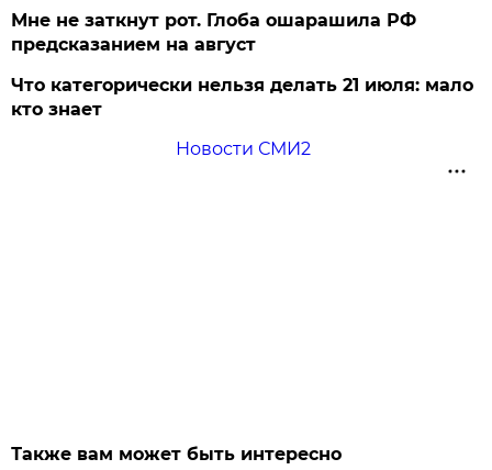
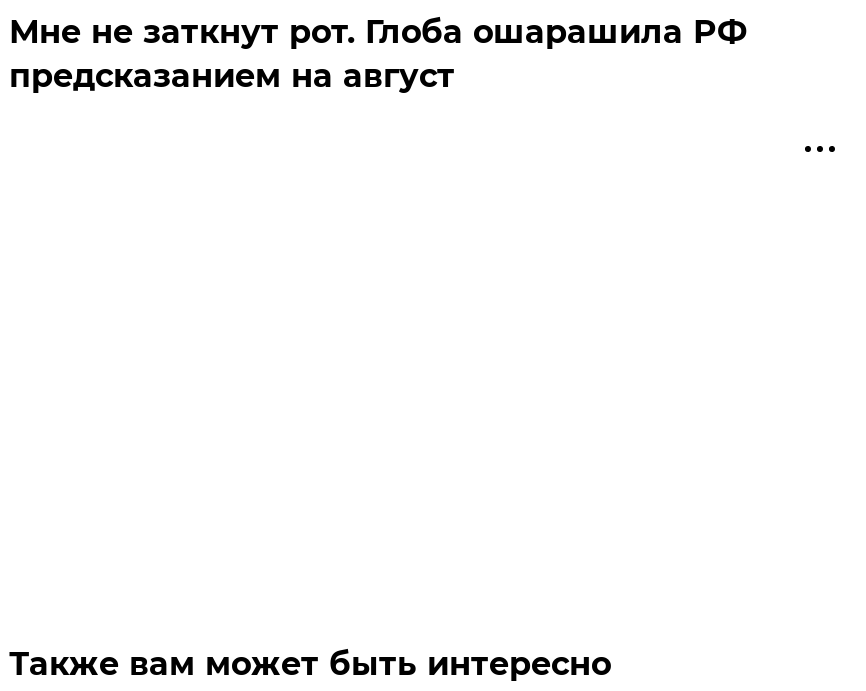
- Что категорически нельзя делать 21 июля: мало
- кто знает
- Новости СМИ2
